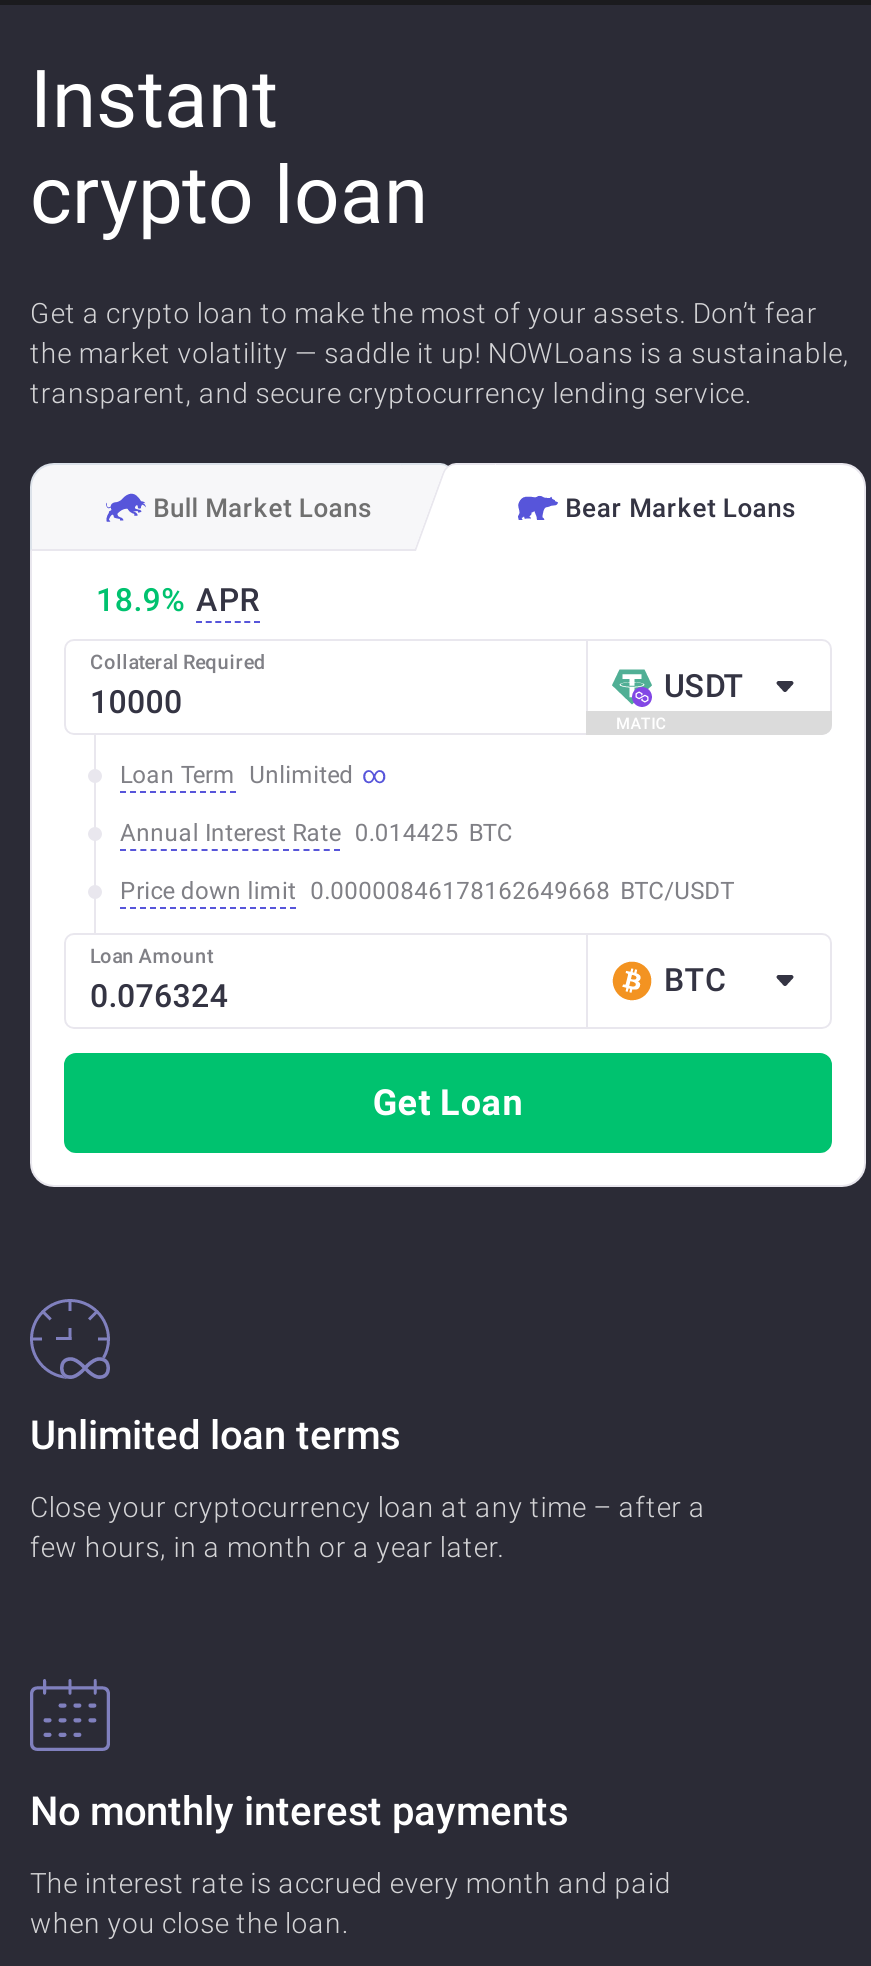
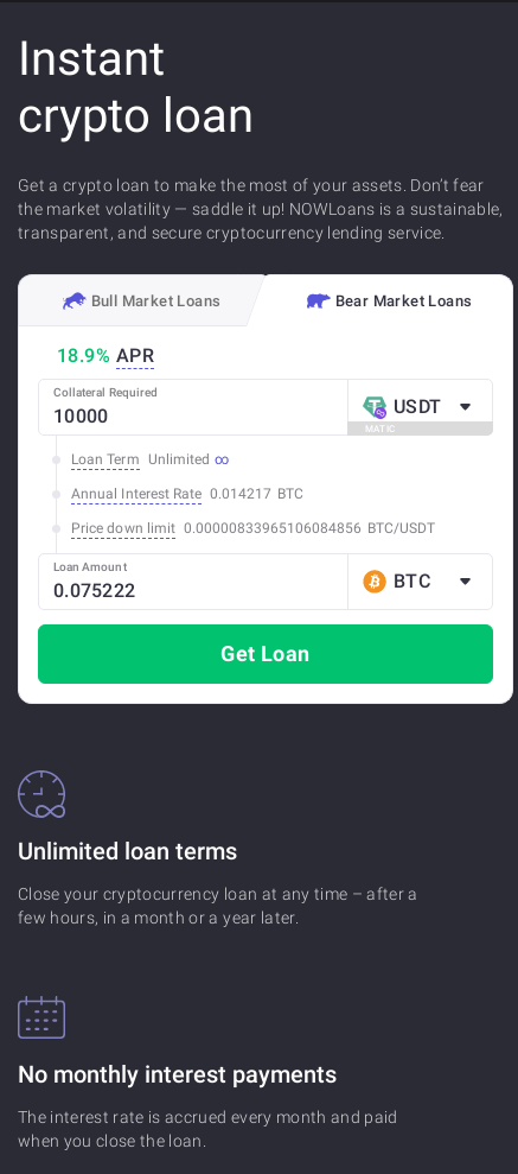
- Annual Interest Rate 0.014425 BTC
+ Annual Interest Rate 0.014217 BTC

- Price down limit 0.00000846178162649668 BTC/USDT
+ Price down limit 0.00000833965106084856 BTC/USDT
